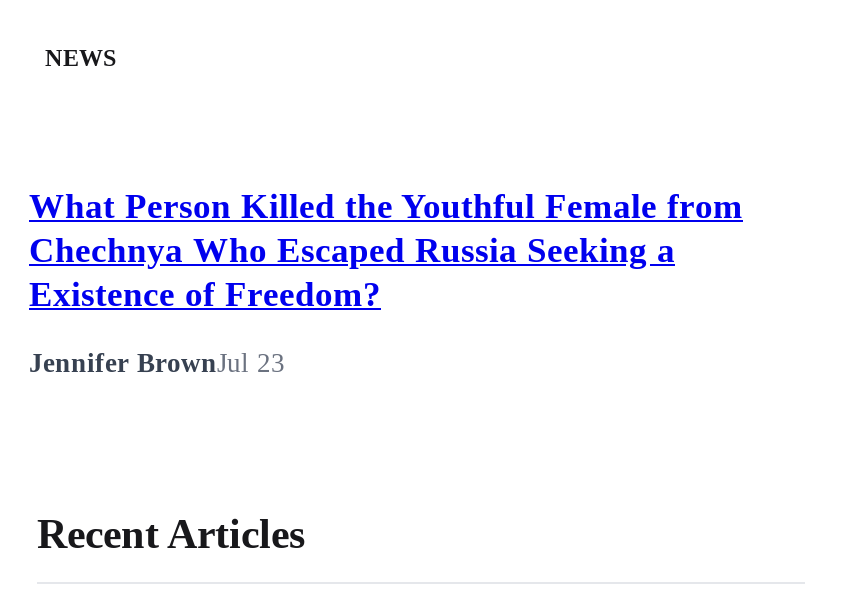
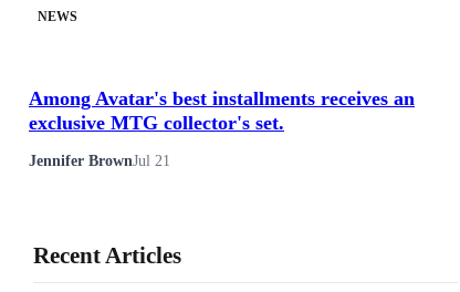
- What Person Killed the Youthful Female from
- Chechnya Who Escaped Russia Seeking a
- Existence of Freedom?
+ Among Avatar's best installments receives an
+ exclusive MTG collector's set.

- Jennifer BrownJul 23
+ Jennifer BrownJul 21
